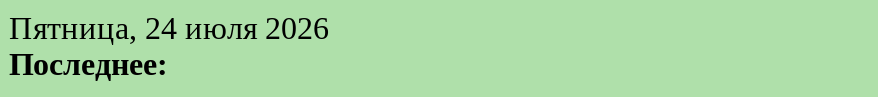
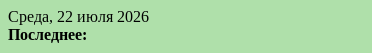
- Пятница, 24 июля 2026
+ Среда, 22 июля 2026
